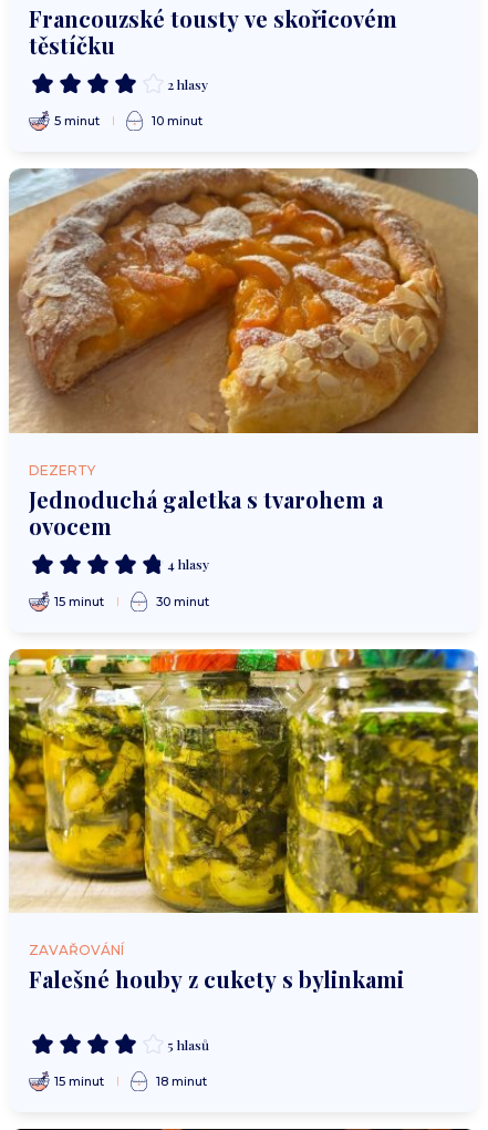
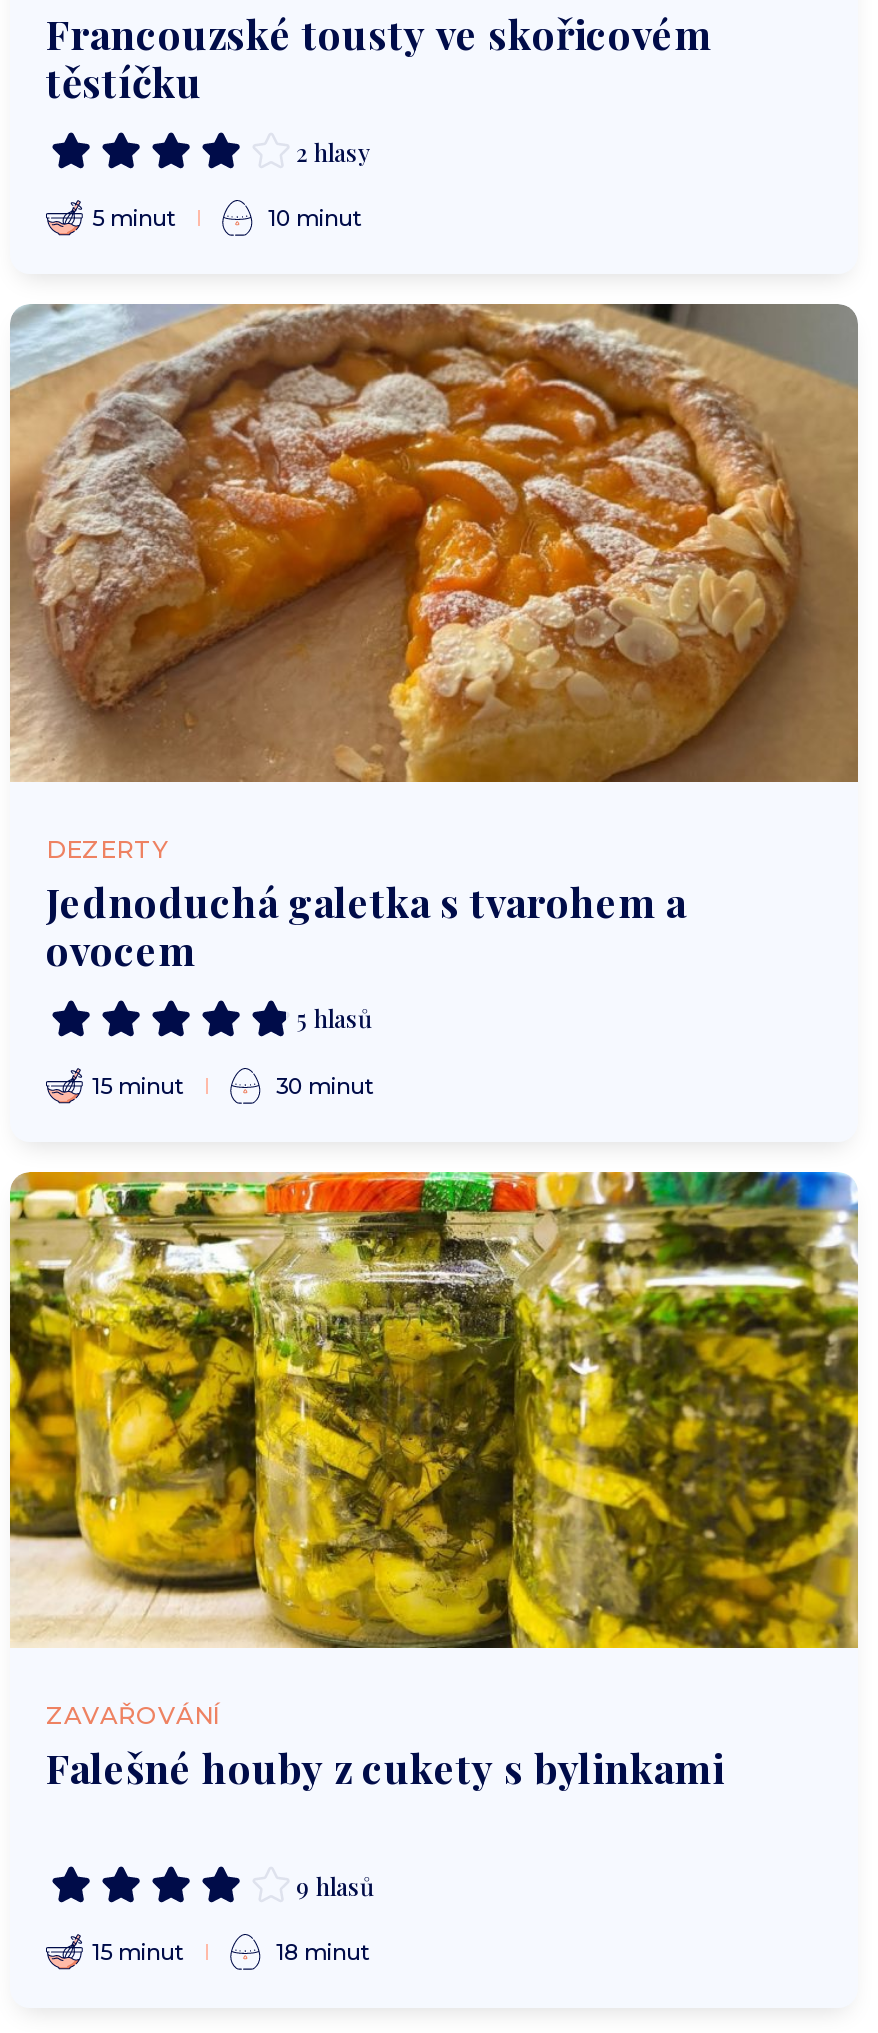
- 4 hlasy
+ 5 hlasů

- 5 hlasů
+ 9 hlasů
